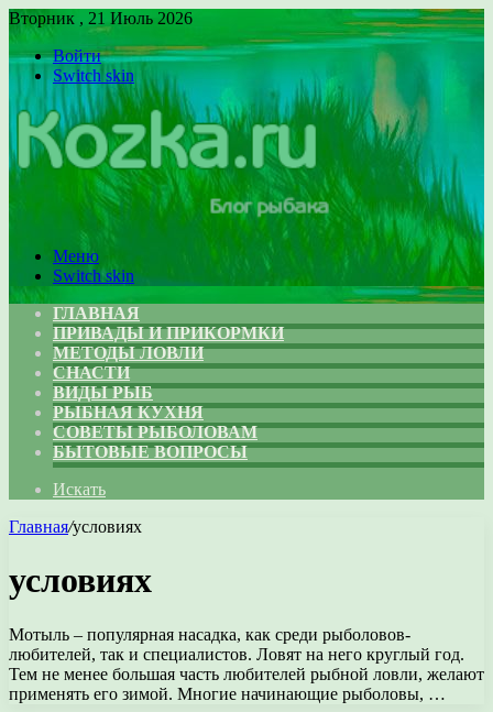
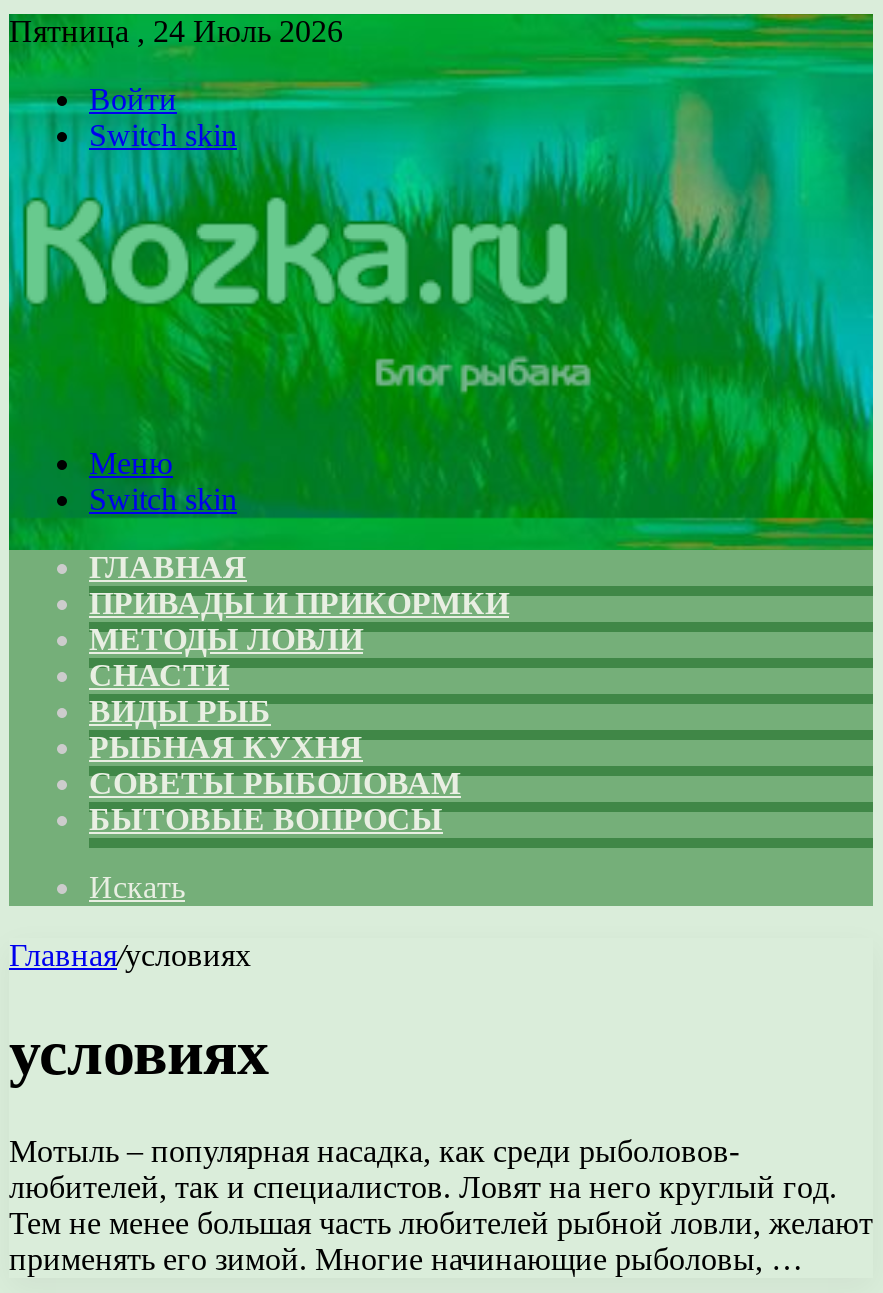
- Вторник , 21 Июль 2026
+ Пятница , 24 Июль 2026
